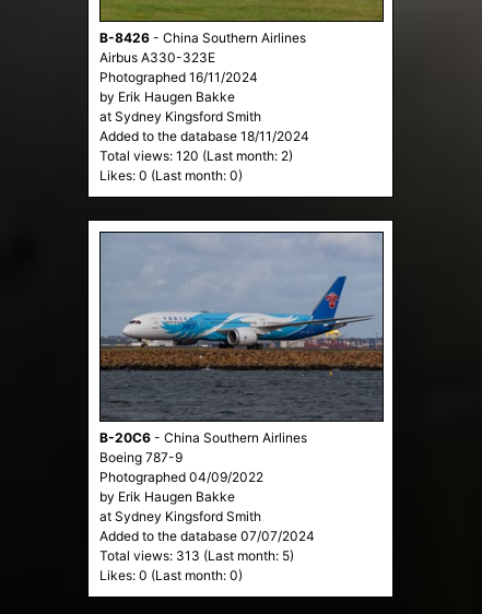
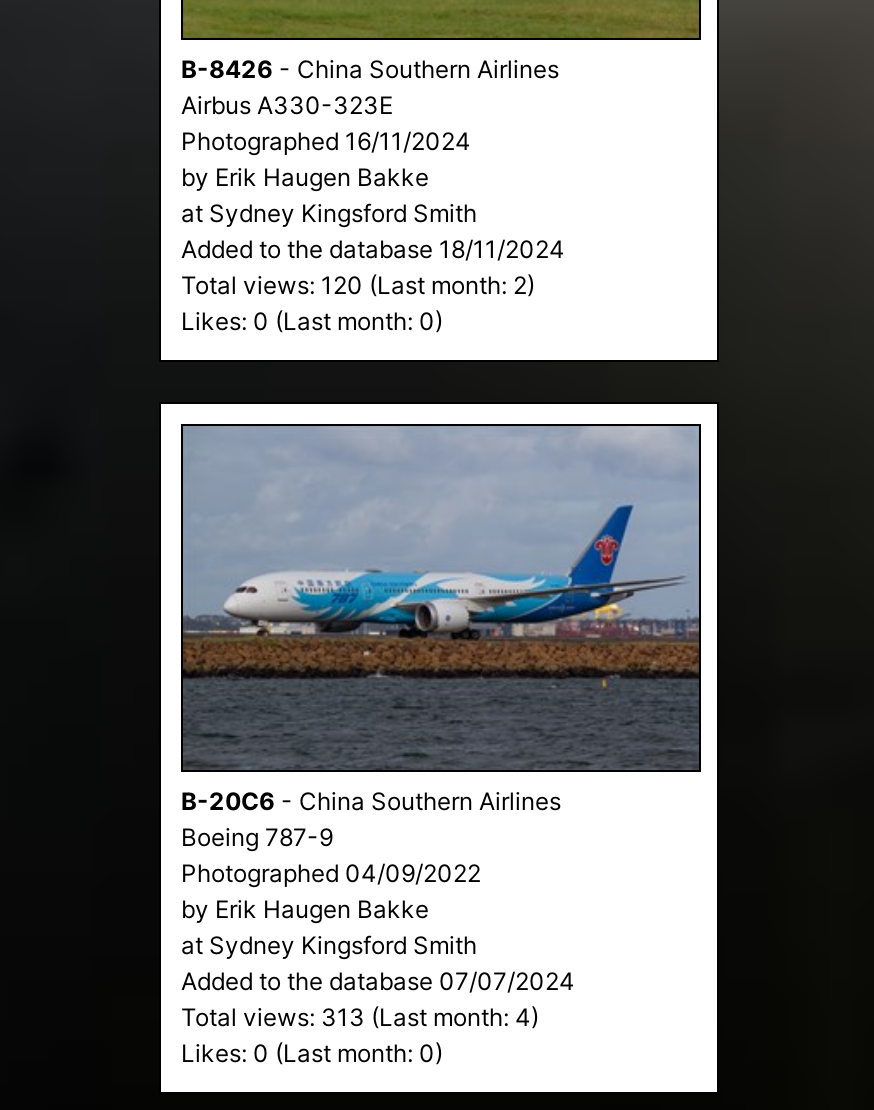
- Total views: 313 (Last month: 5)
+ Total views: 313 (Last month: 4)
